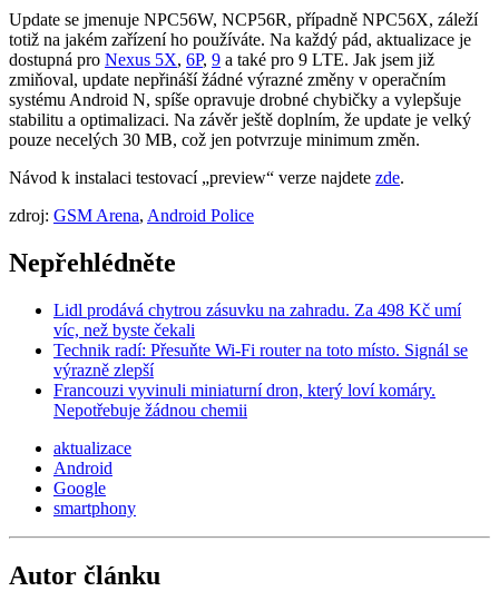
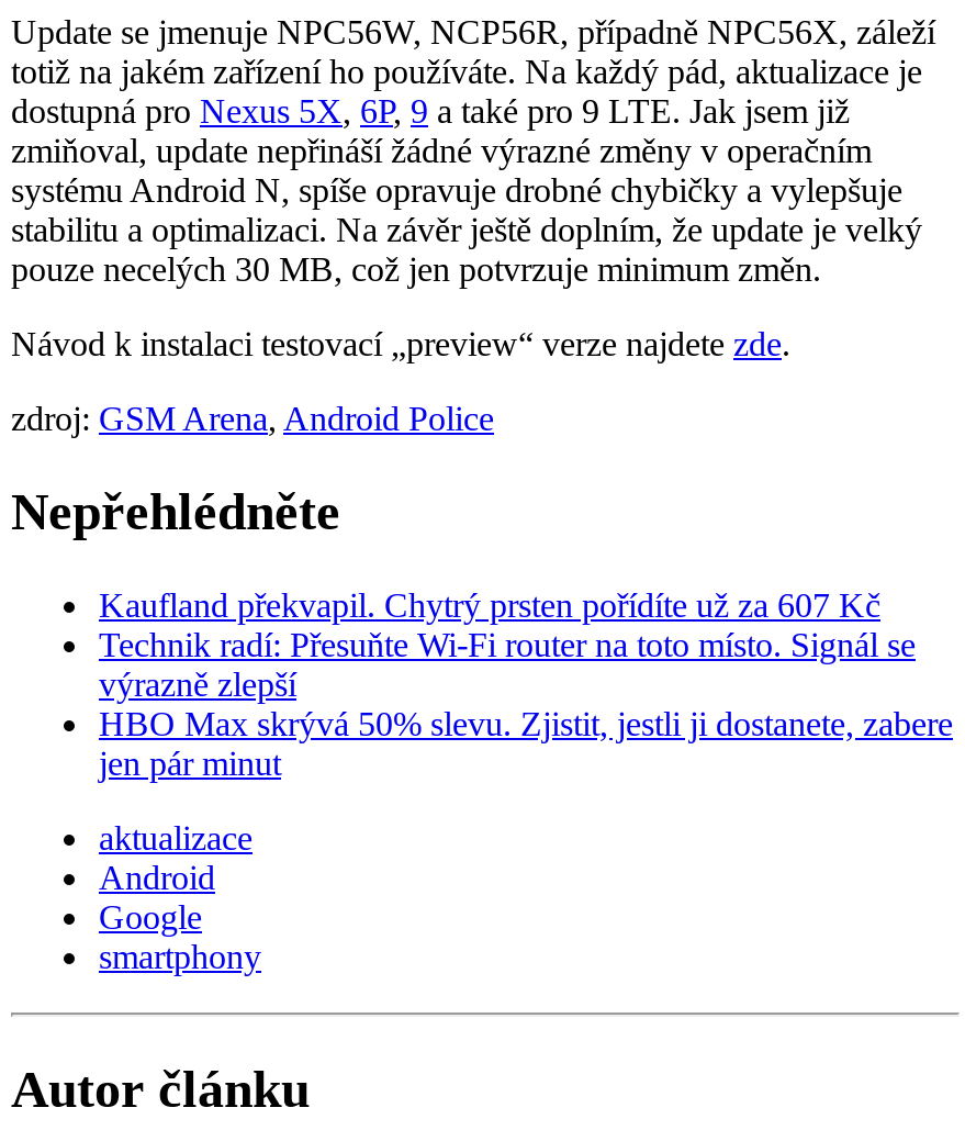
- Lidl prodává chytrou zásuvku na zahradu. Za 498 Kč umí
- víc, než byste čekali
+ Kaufland překvapil. Chytrý prsten pořídíte už za 607 Kč

- Francouzi vyvinuli miniaturní dron, který loví komáry.
- Nepotřebuje žádnou chemii
+ HBO Max skrývá 50% slevu. Zjistit, jestli ji dostanete, zabere
+ jen pár minut
